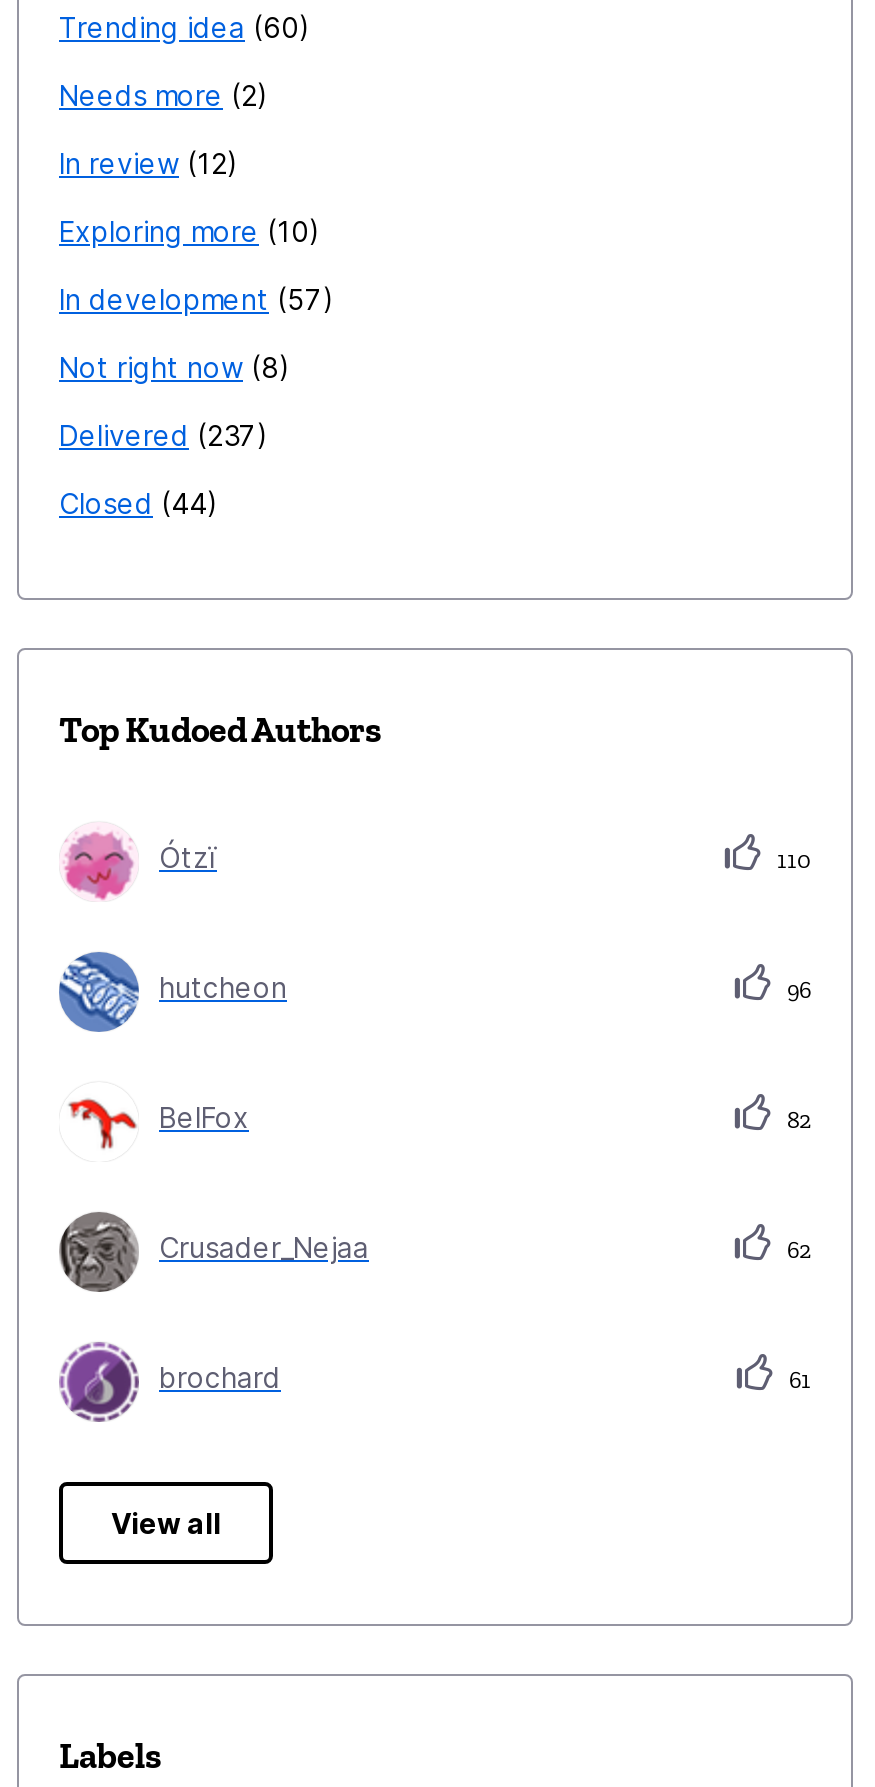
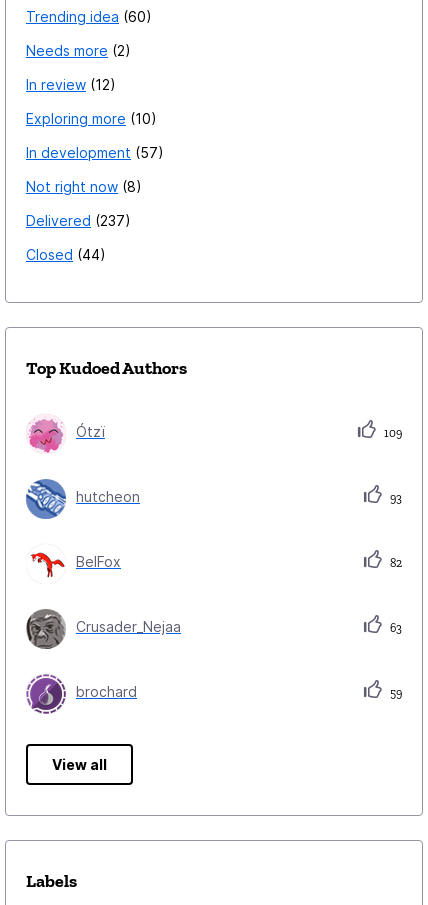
- 110
+ 109

- 96
+ 93

- 62
+ 63

- 61
+ 59
